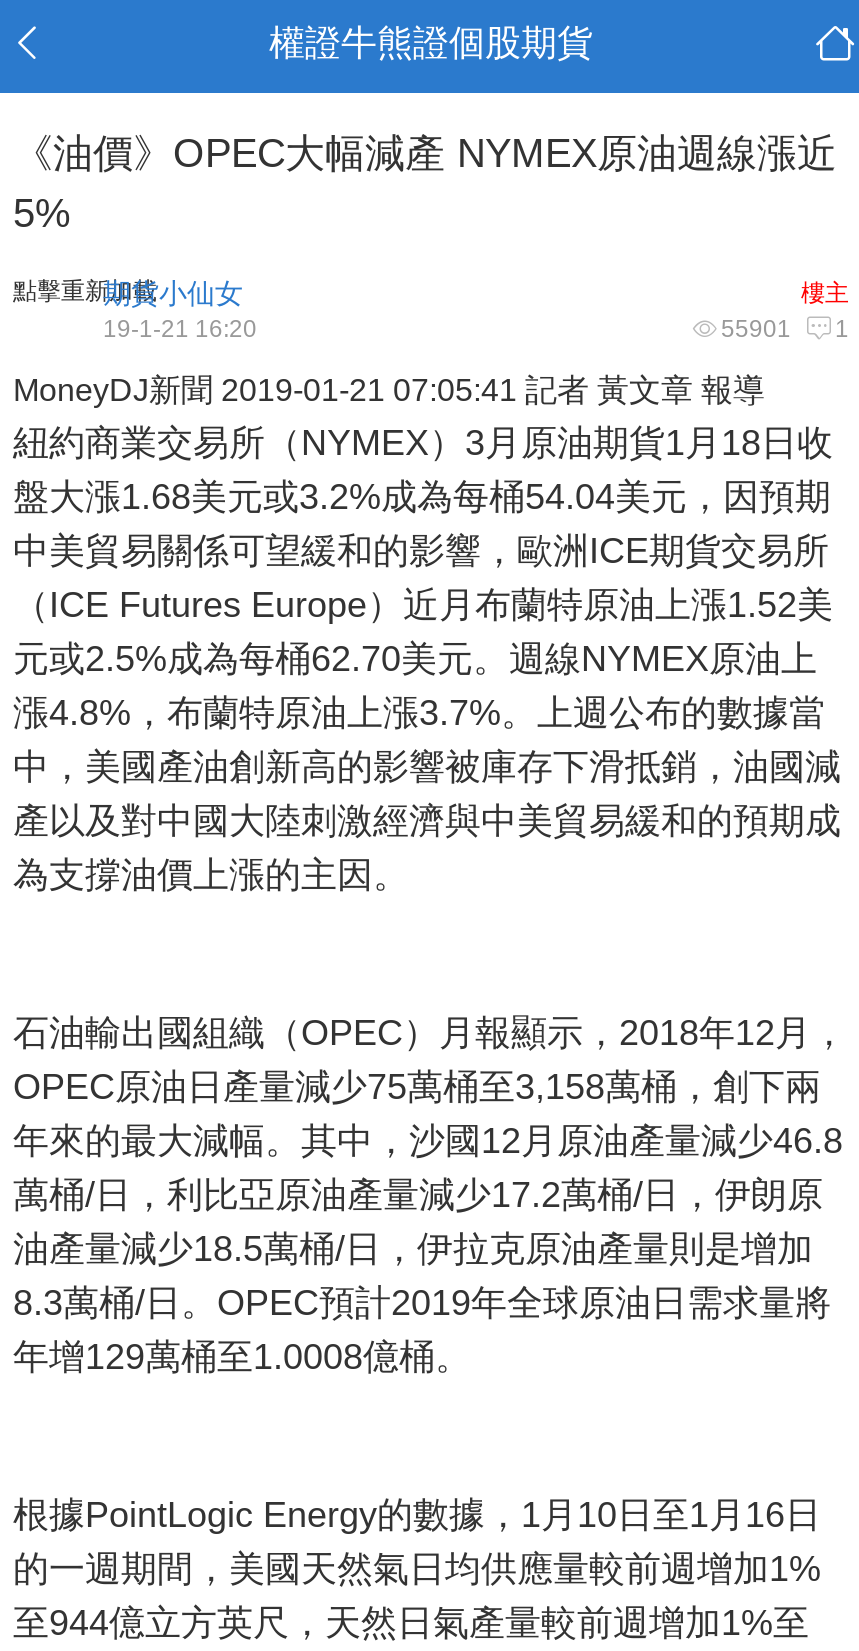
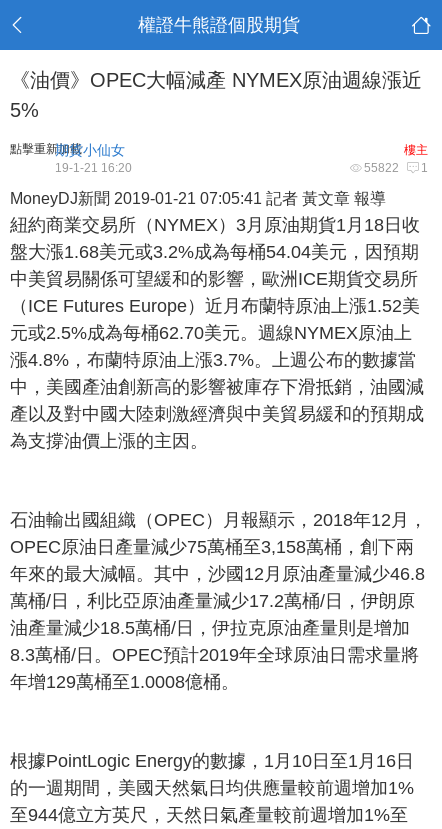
- 55901 1
+ 55822 1
